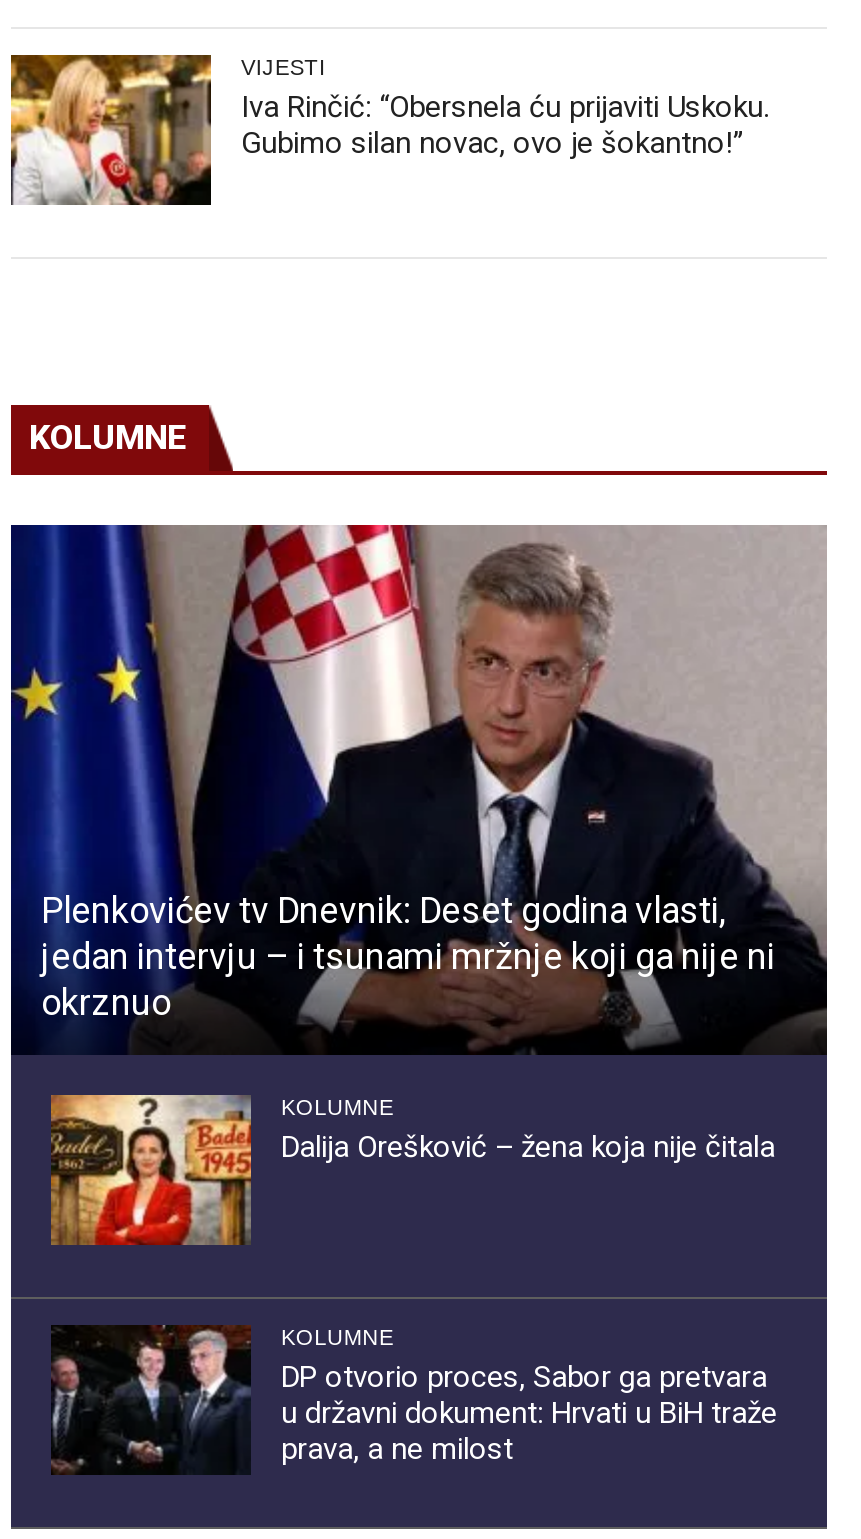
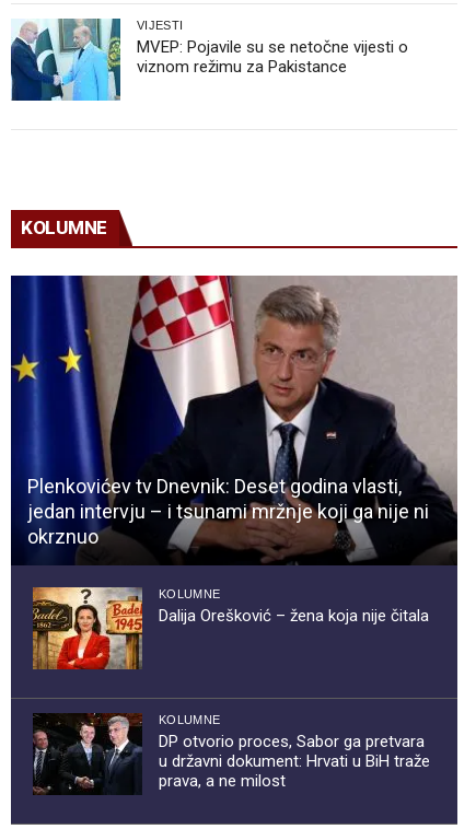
- [image]
- Iva Rinčić: “Obersnela ću prijaviti Uskoku.
- Gubimo silan novac, ovo je šokantno!”
+ [image]
+ MVEP: Pojavile su se netočne vijesti o
+ viznom režimu za Pakistance
